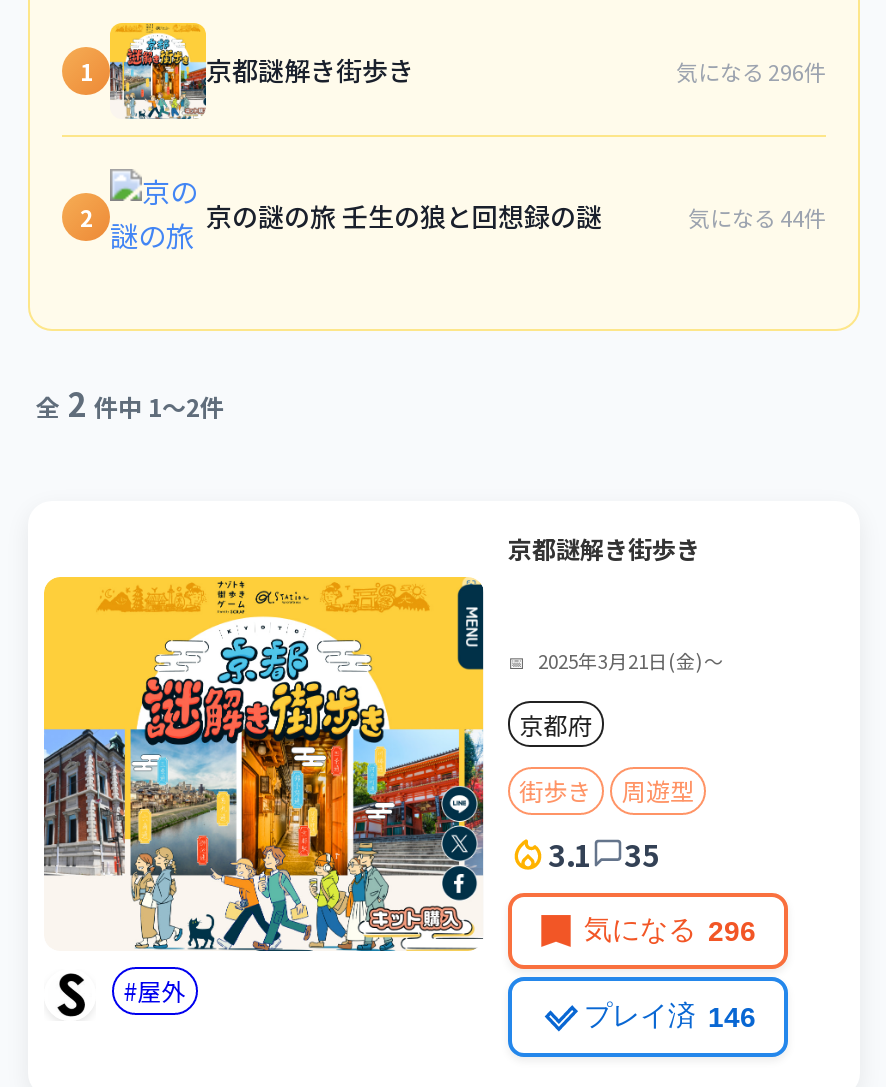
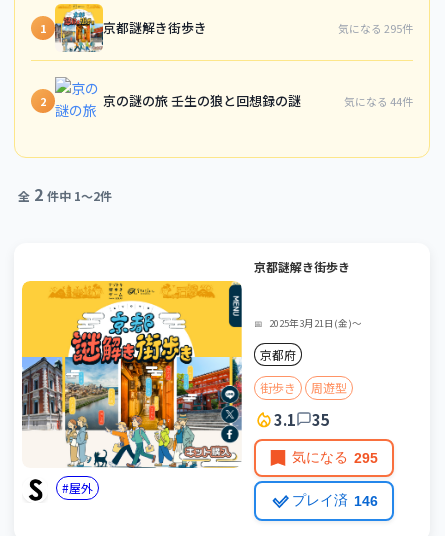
- 気になる 296件
+ 気になる 295件

- 気になる 296
+ 気になる 295
